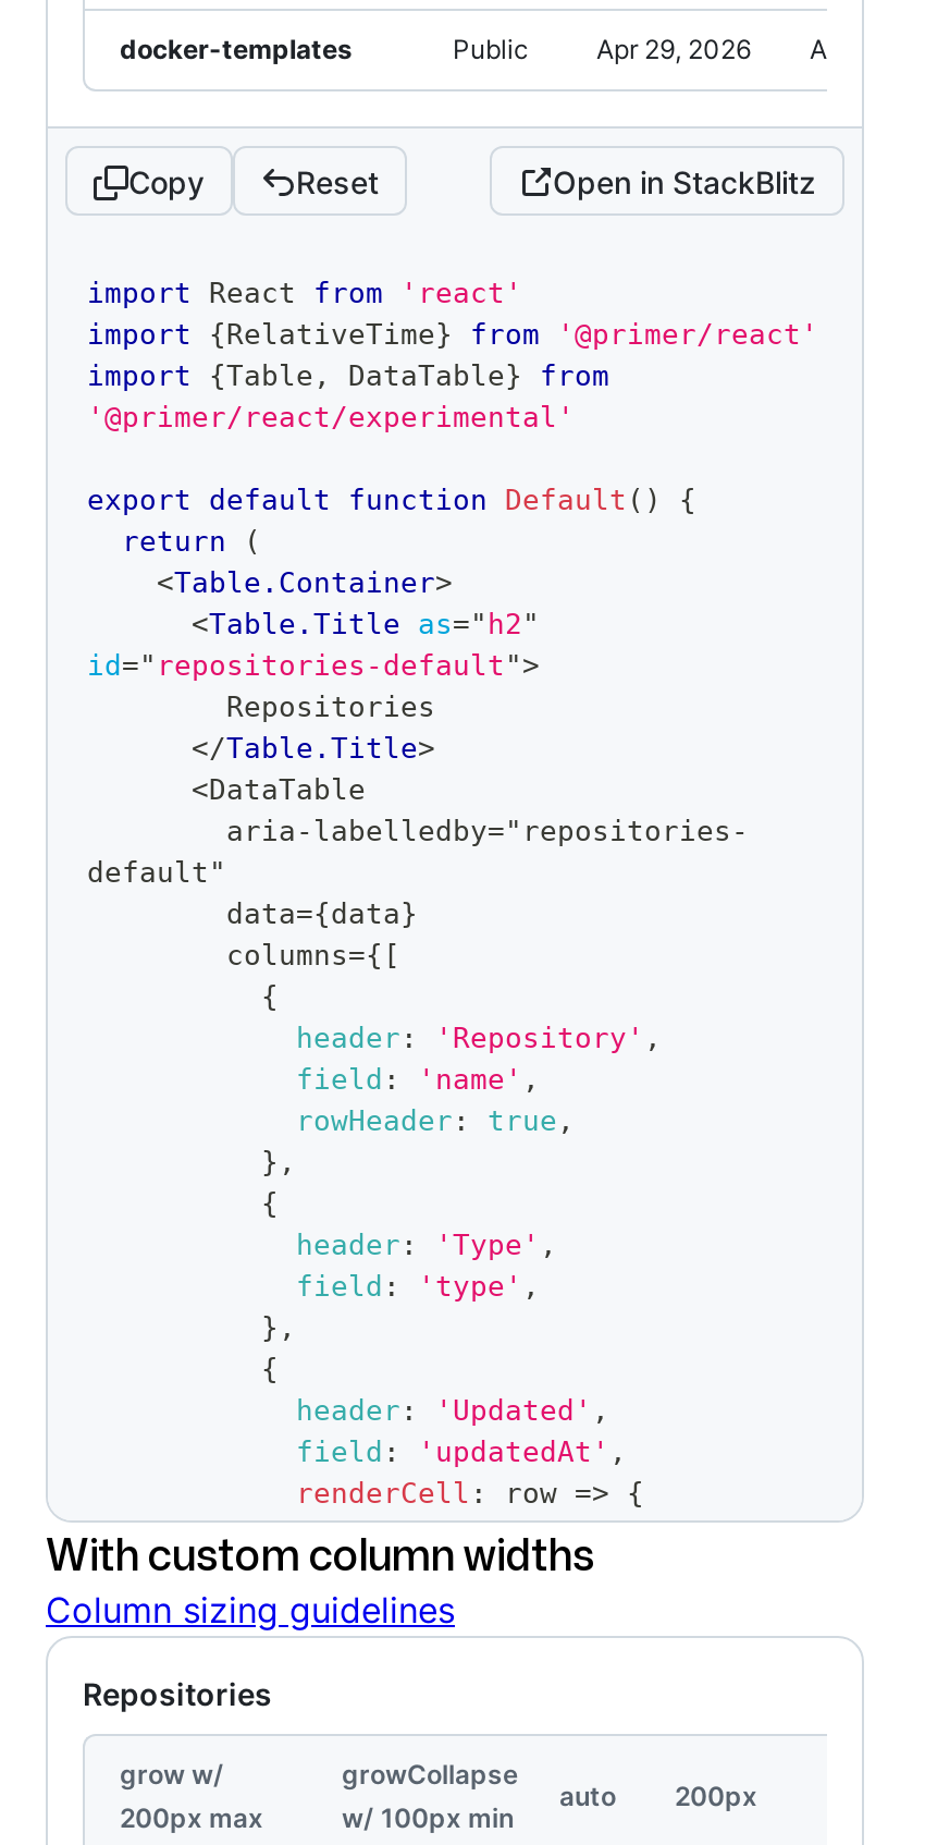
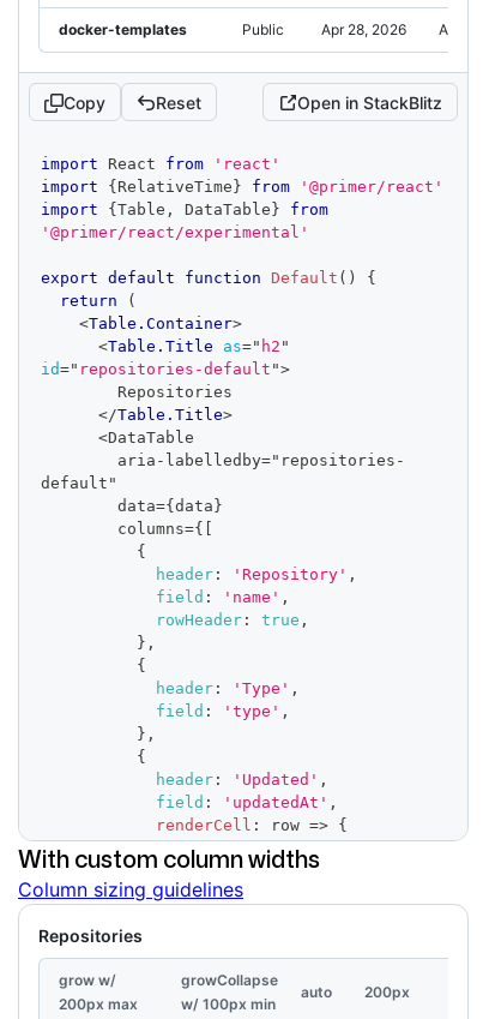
- Apr 29, 2026
+ Apr 28, 2026
